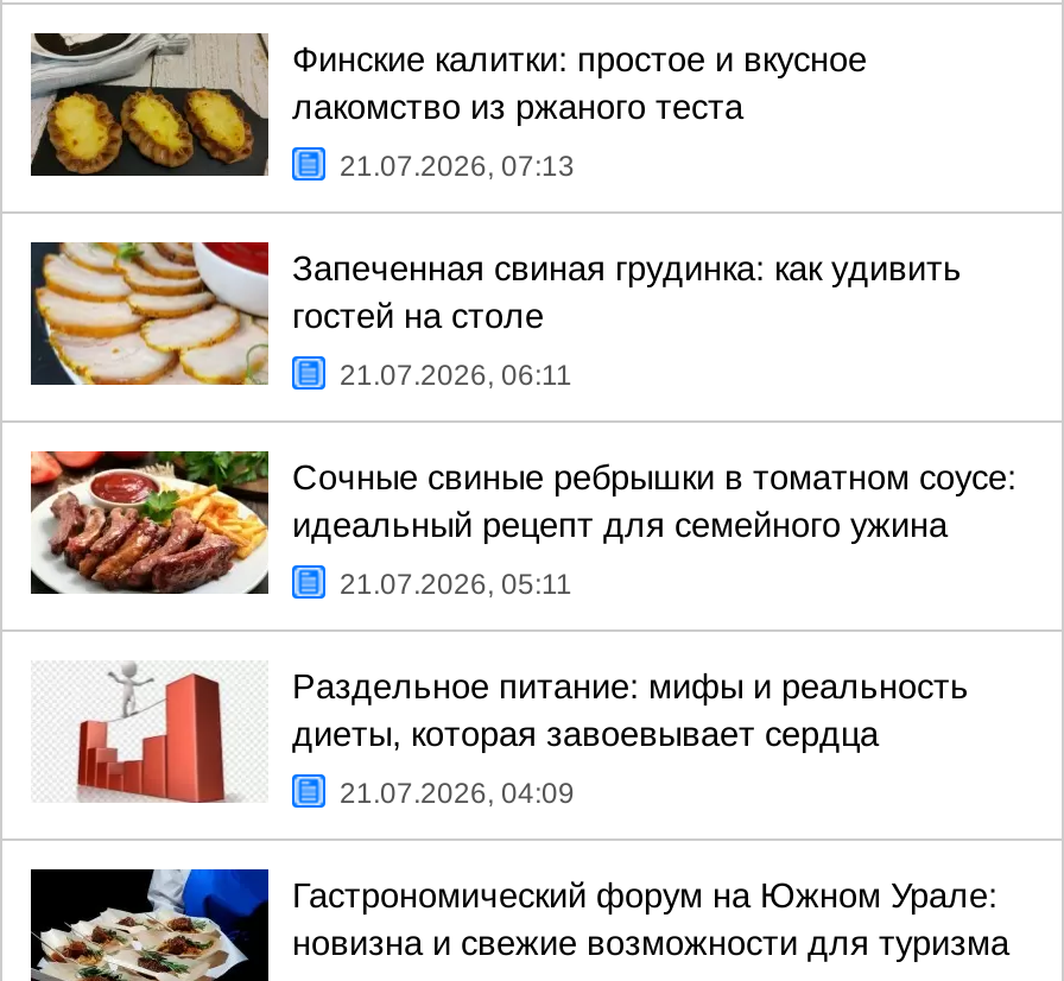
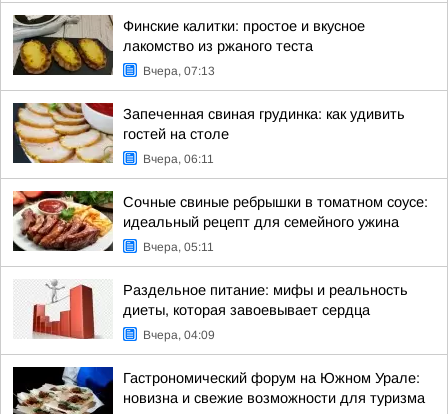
- 21.07.2026, 07:13
+ Вчера, 07:13

- 21.07.2026, 06:11
+ Вчера, 06:11

- 21.07.2026, 05:11
+ Вчера, 05:11

- 21.07.2026, 04:09
+ Вчера, 04:09
